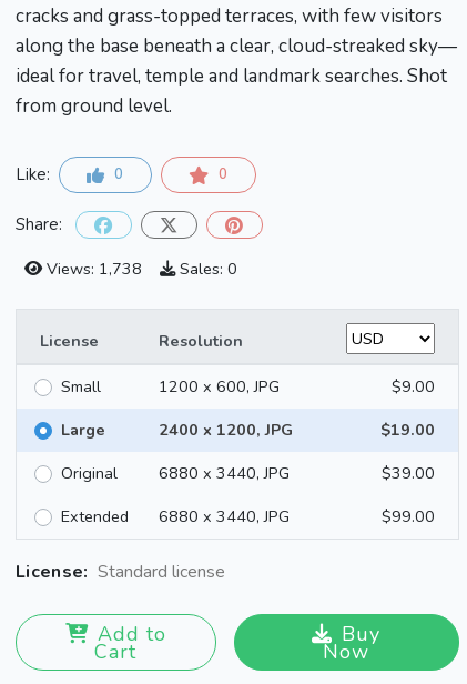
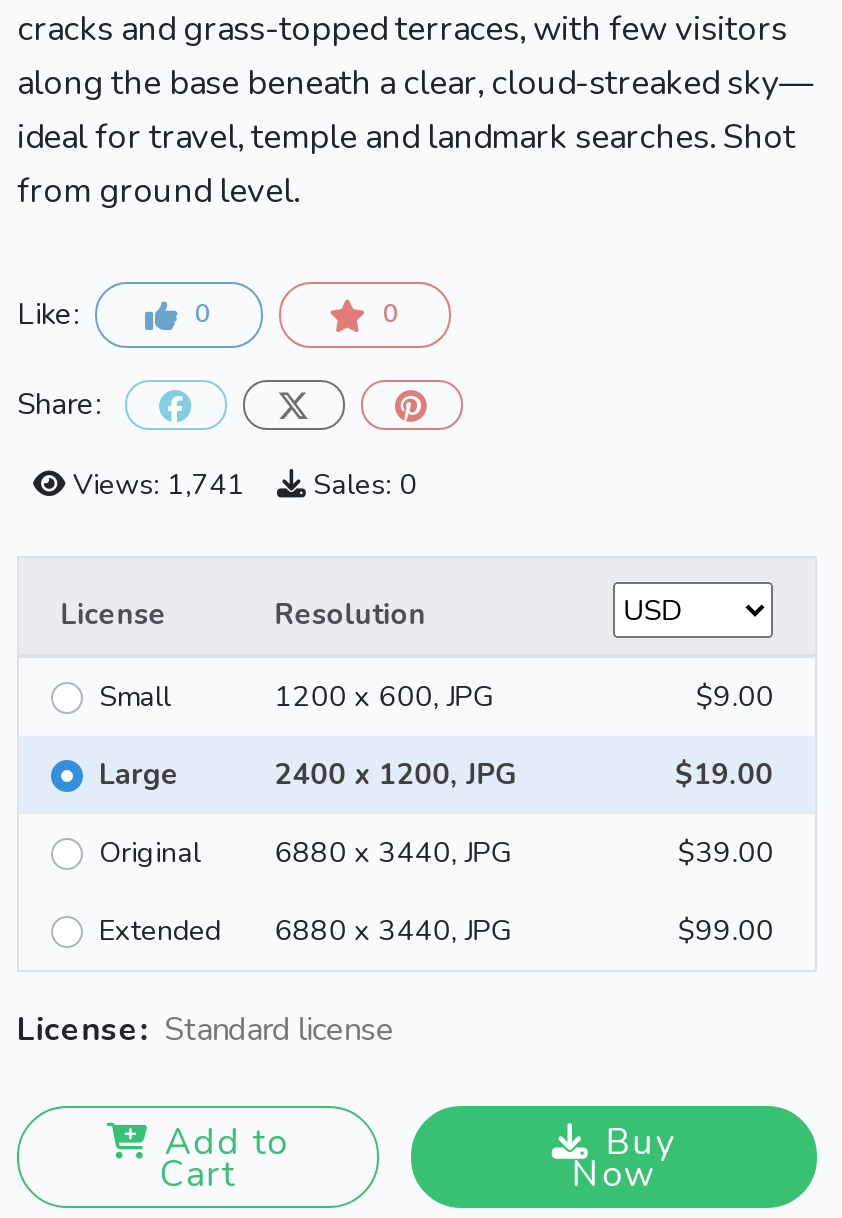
- Views: 1,738 Sales: 0
+ Views: 1,741 Sales: 0
